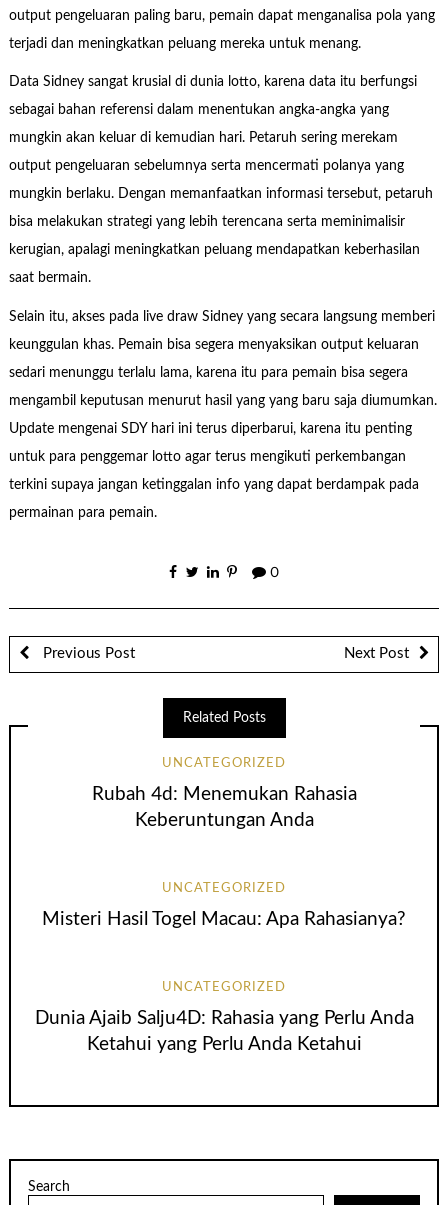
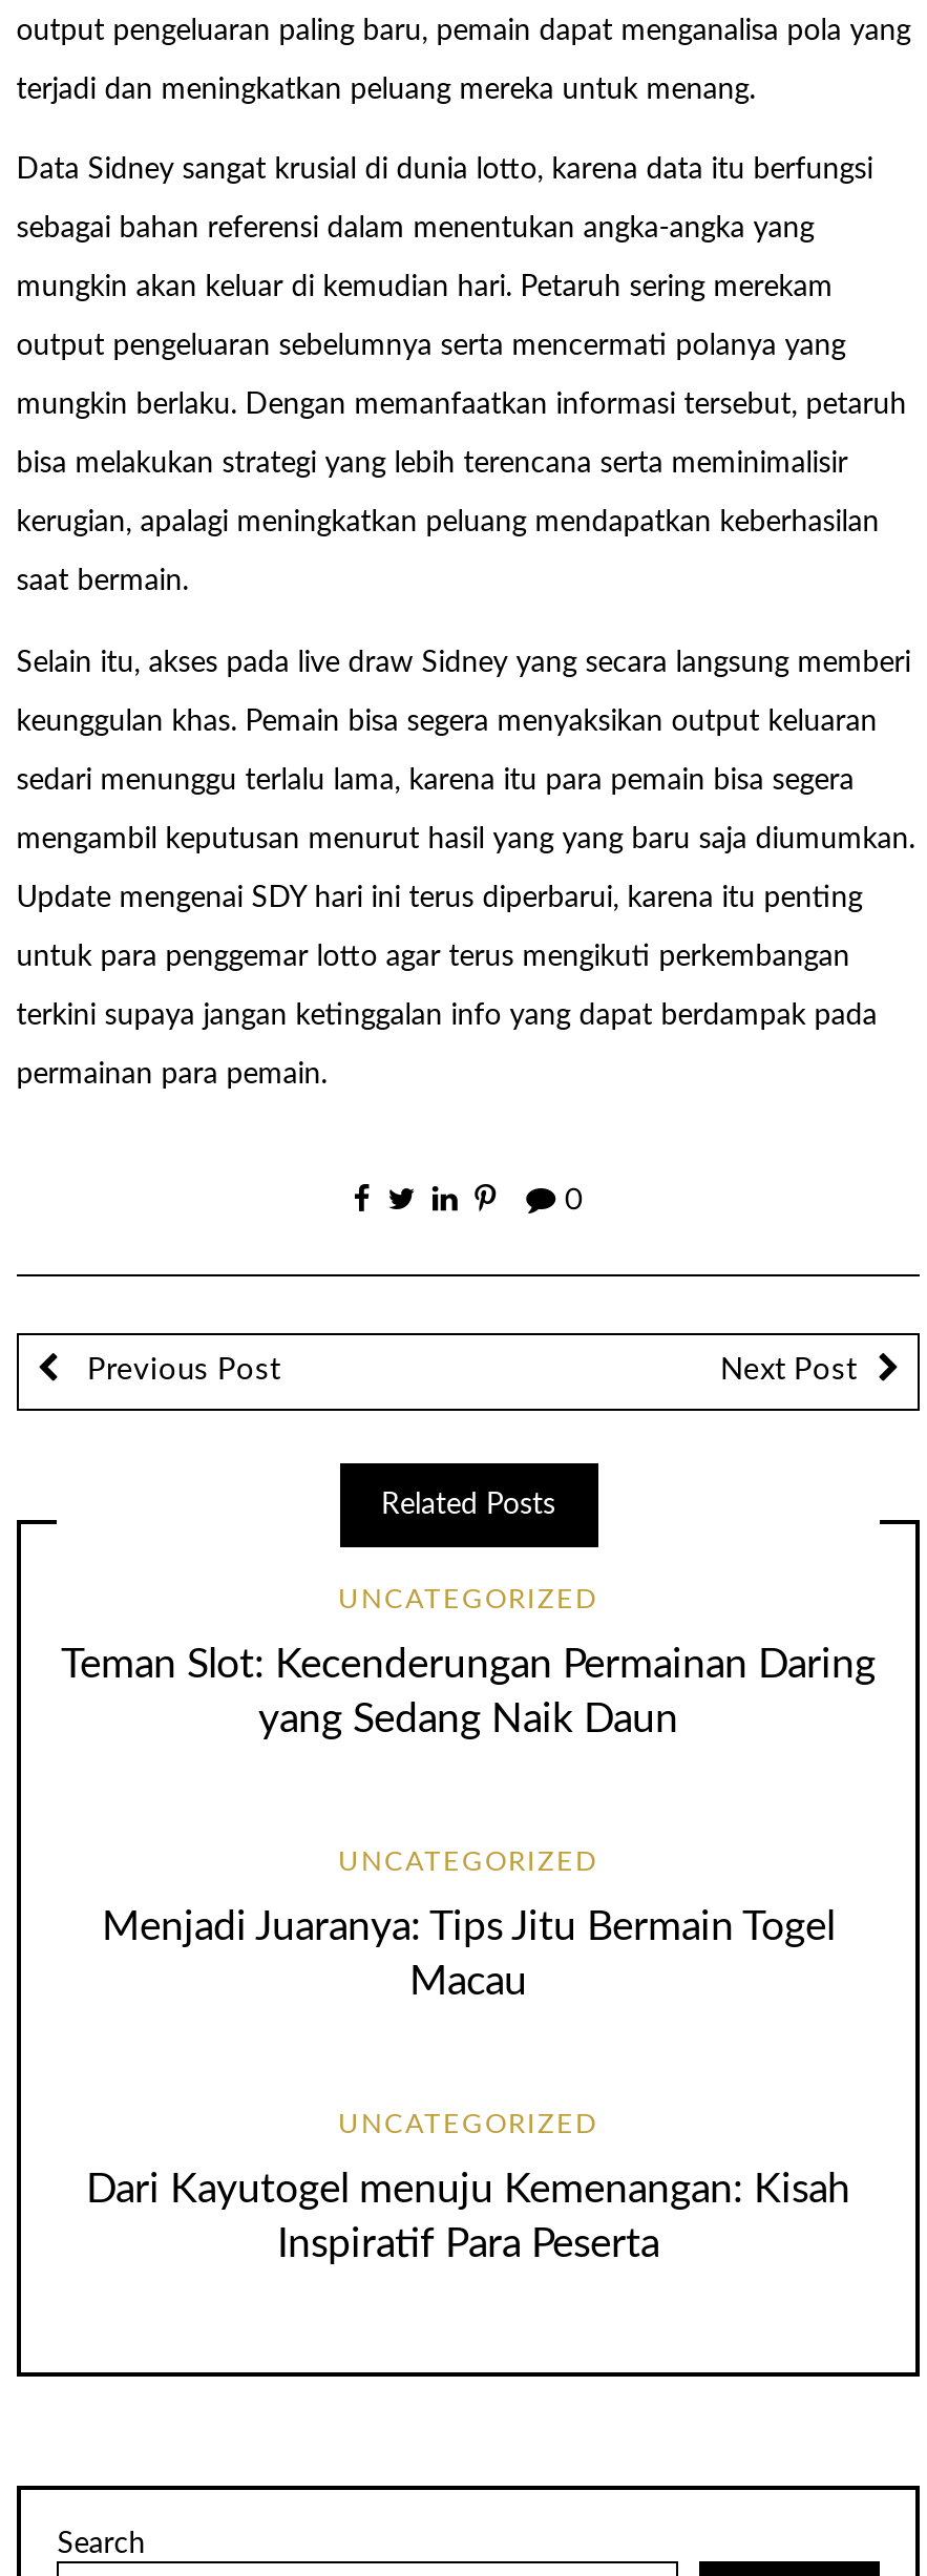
- Rubah 4d: Menemukan Rahasia
- Keberuntungan Anda
+ Teman Slot: Kecenderungan Permainan Daring
+ yang Sedang Naik Daun

- Misteri Hasil Togel Macau: Apa Rahasianya?
+ Menjadi Juaranya: Tips Jitu Bermain Togel
+ Macau

- Dunia Ajaib Salju4D: Rahasia yang Perlu Anda
- Ketahui yang Perlu Anda Ketahui
+ Dari Kayutogel menuju Kemenangan: Kisah
+ Inspiratif Para Peserta
